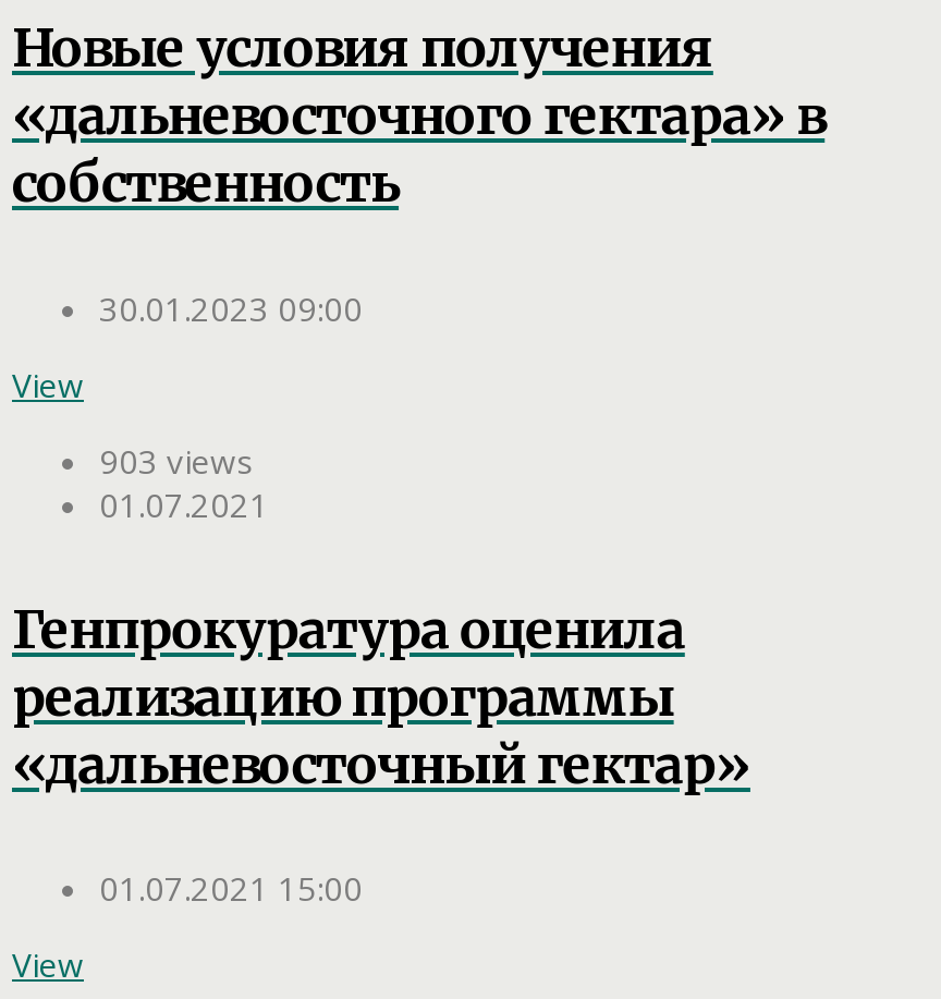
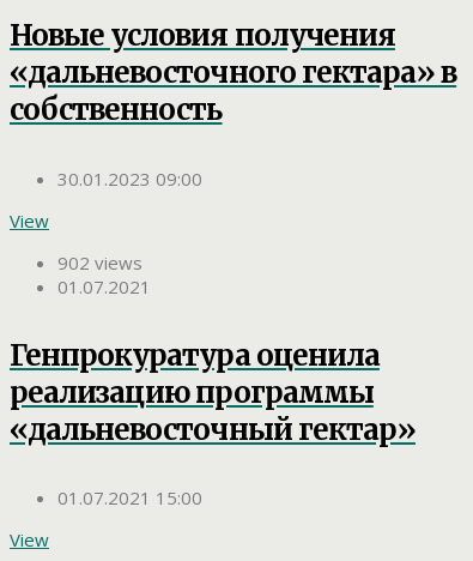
- 903 views
+ 902 views
